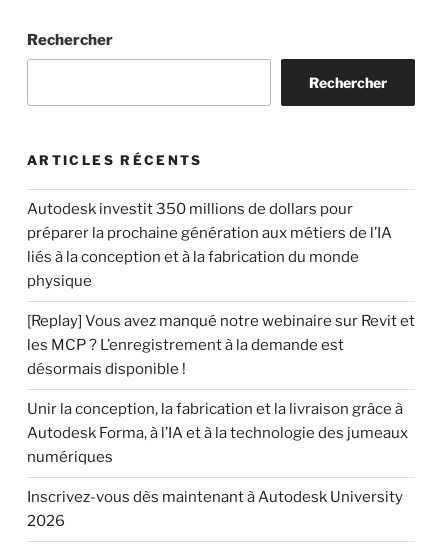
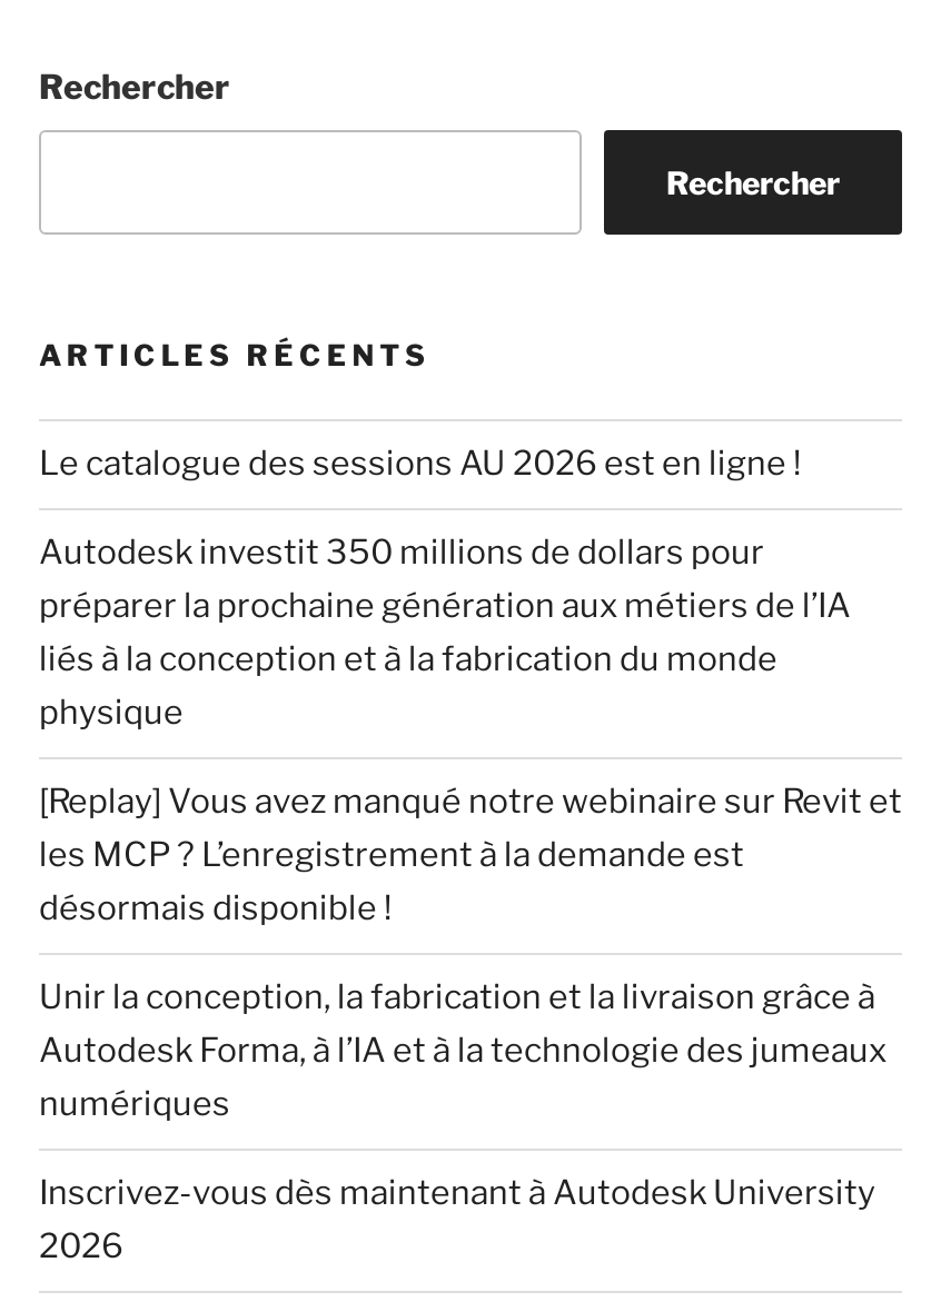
+ Le catalogue des sessions AU 2026 est en ligne !
